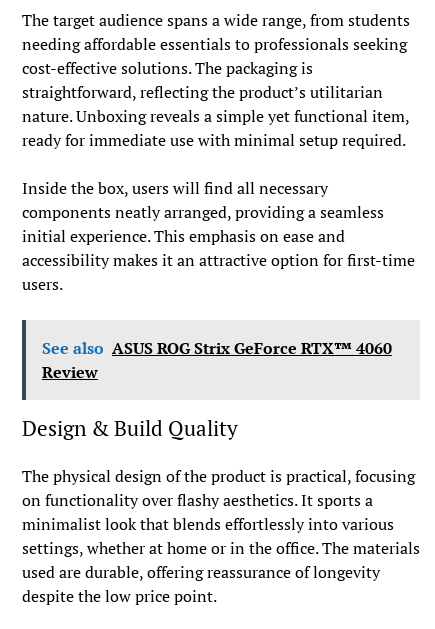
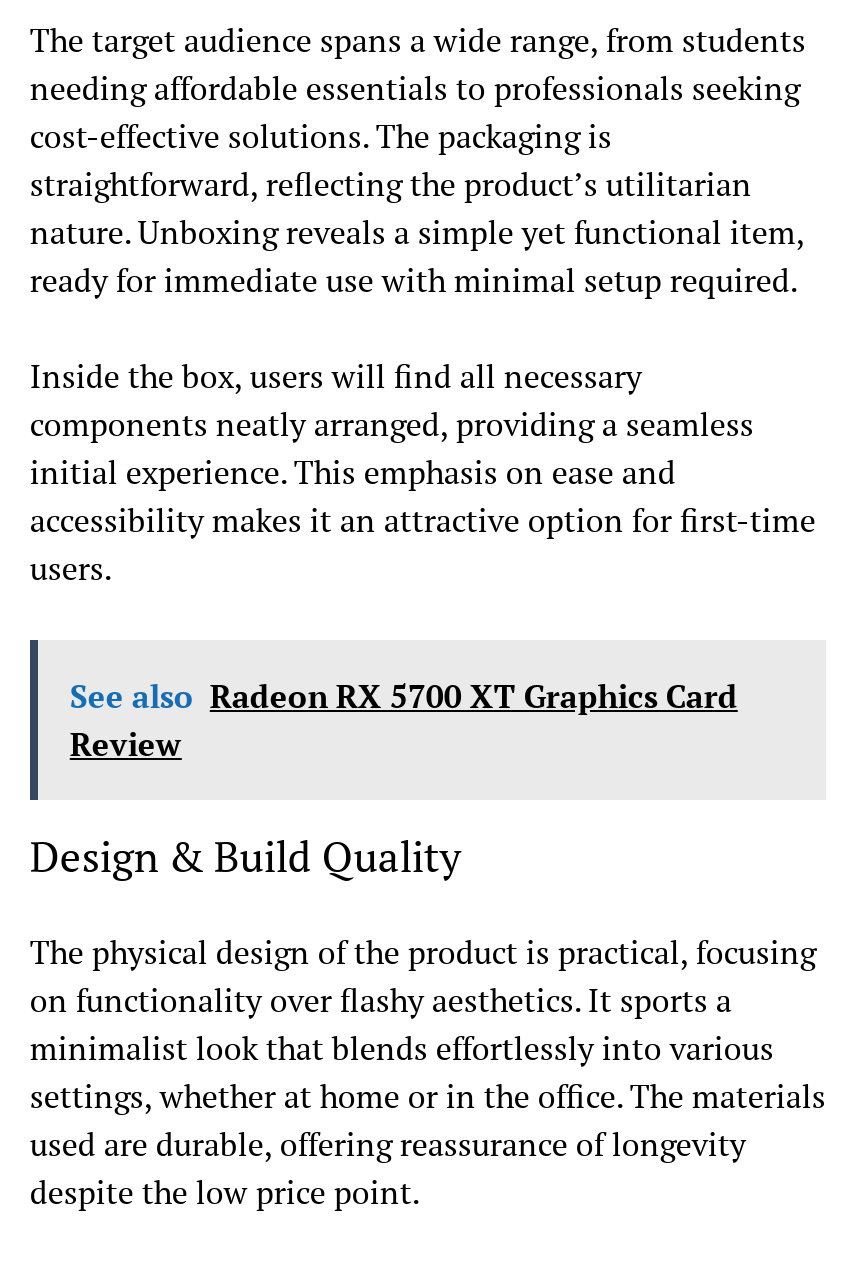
- See also ASUS ROG Strix GeForce RTX™ 4060
+ See also Radeon RX 5700 XT Graphics Card
